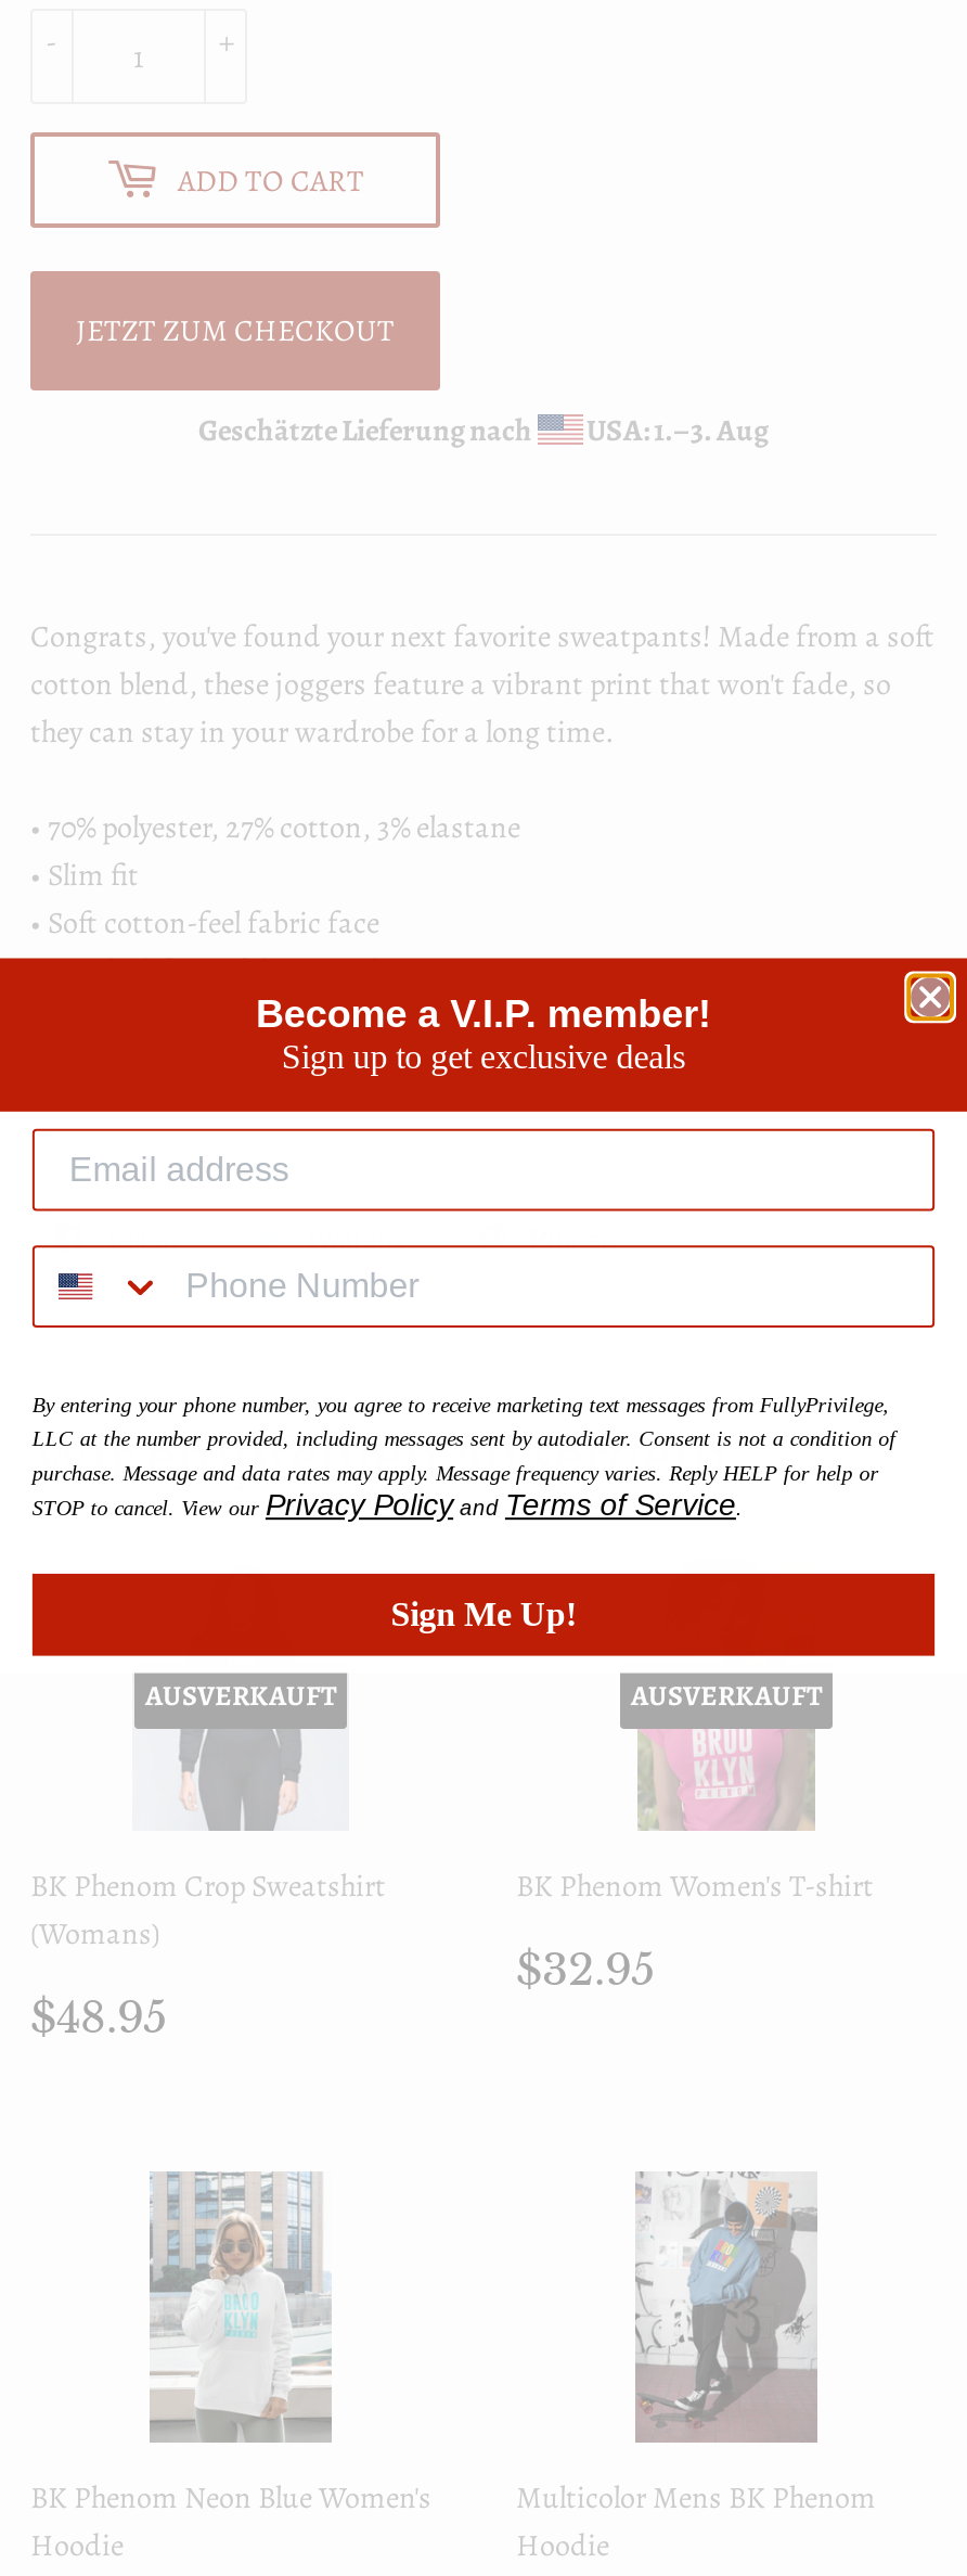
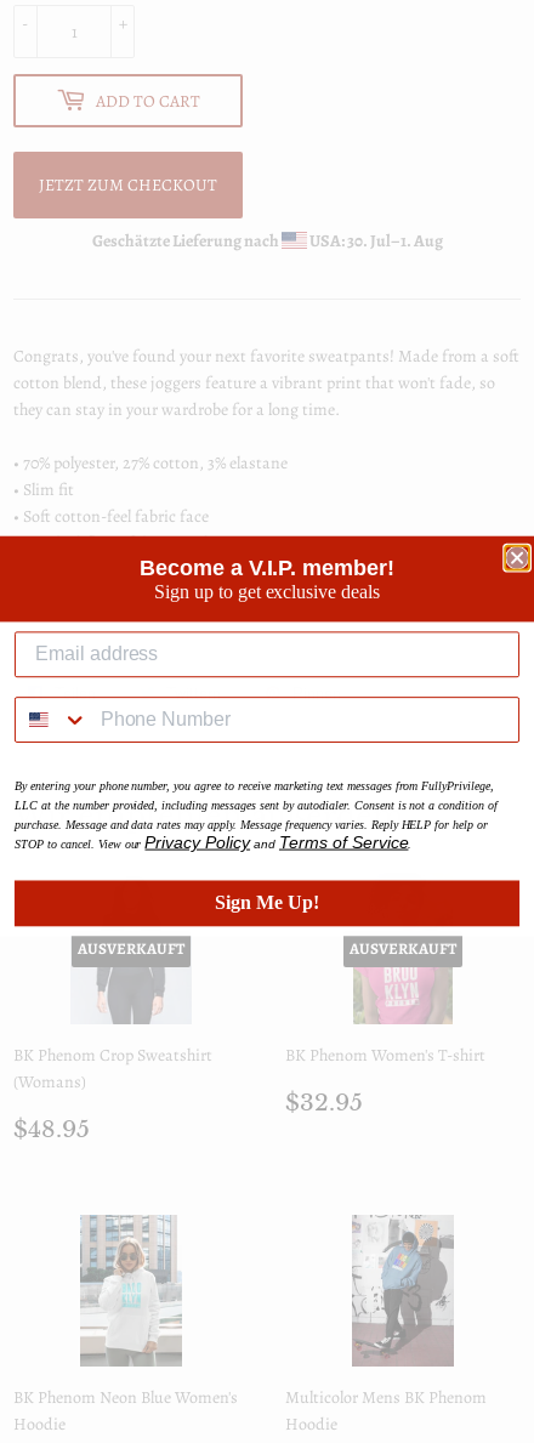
- Geschätzte Lieferung nach USA: 1.–3. Aug
+ Geschätzte Lieferung nach USA: 30. Jul–1. Aug
